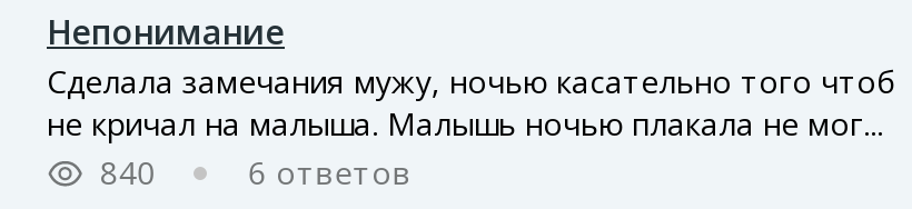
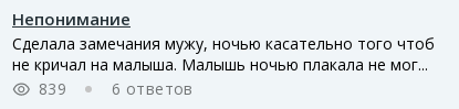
- 840
+ 839
